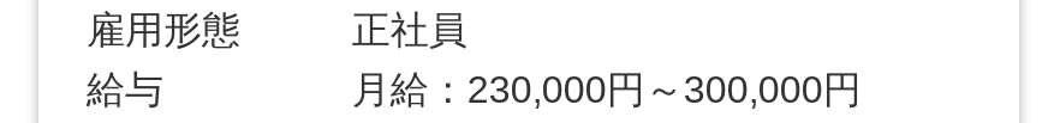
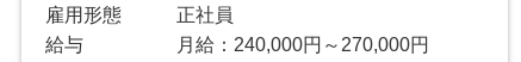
- 月給：230,000円～300,000円
+ 月給：240,000円～270,000円
